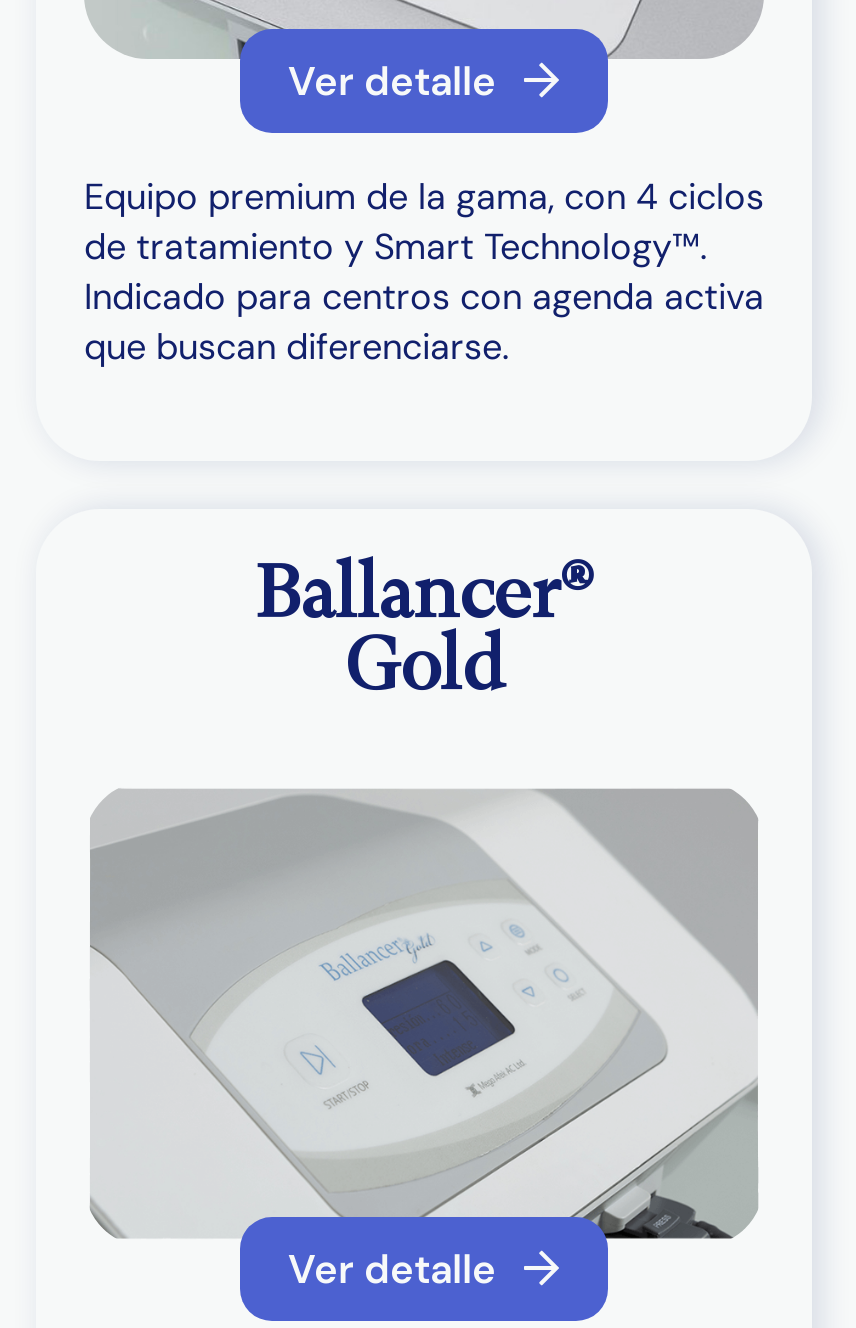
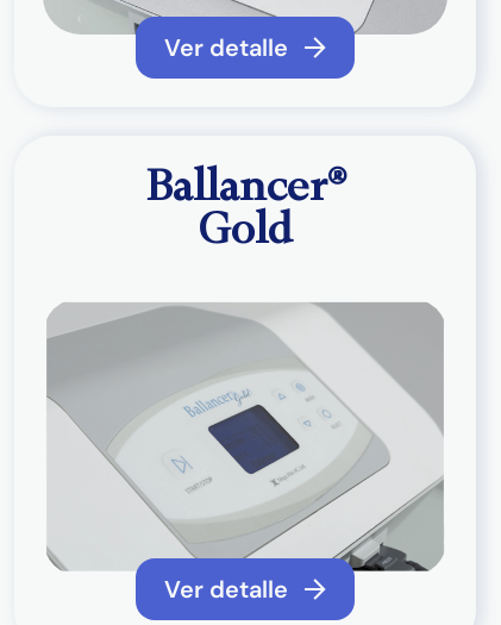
- Equipo premium de la gama, con 4 ciclos
- de tratamiento y Smart Technology™.
- Indicado para centros con agenda activa
- que buscan diferenciarse.
